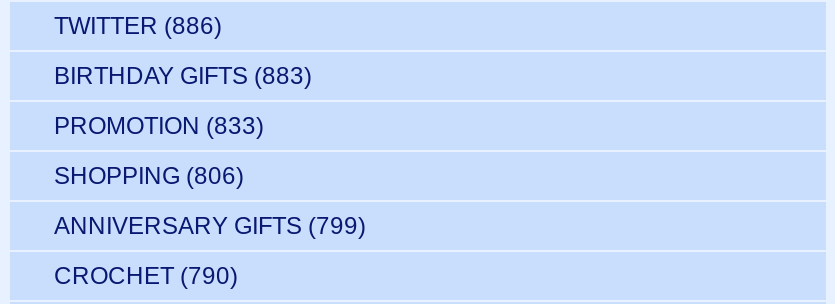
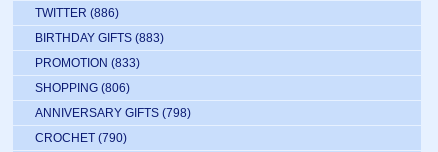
- ANNIVERSARY GIFTS (799)
+ ANNIVERSARY GIFTS (798)
